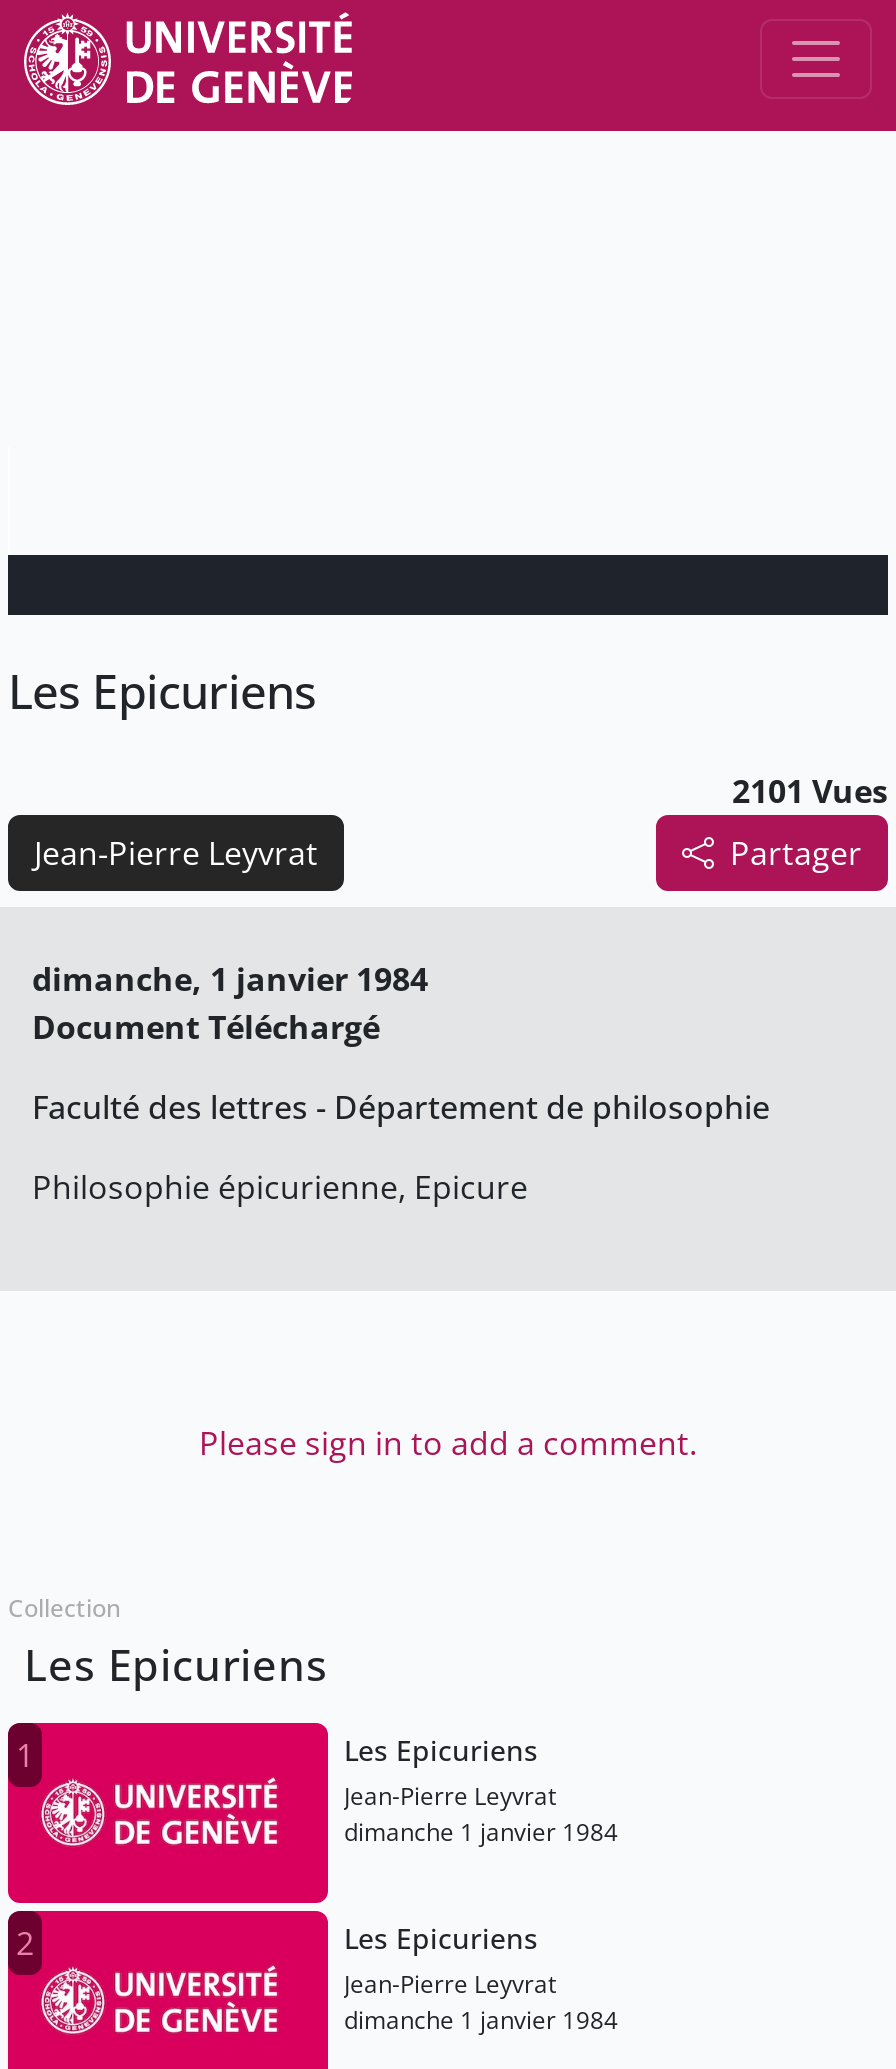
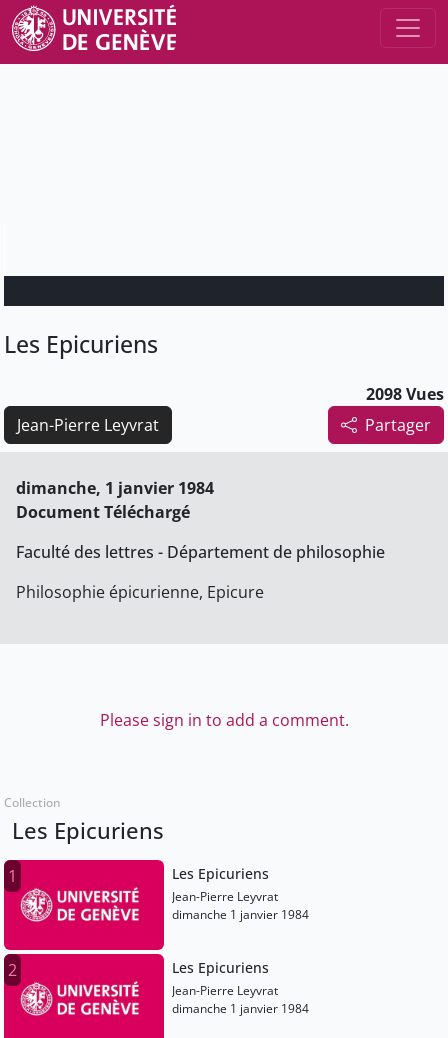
- 2101 Vues
+ 2098 Vues
